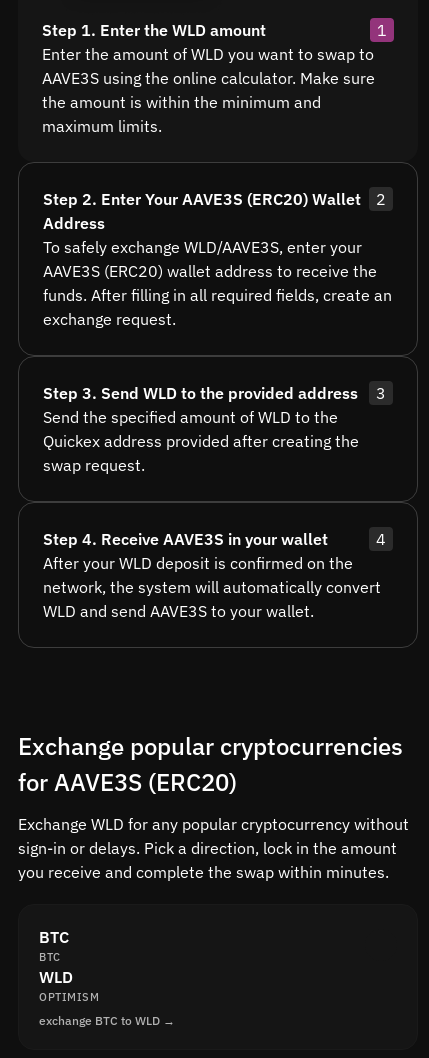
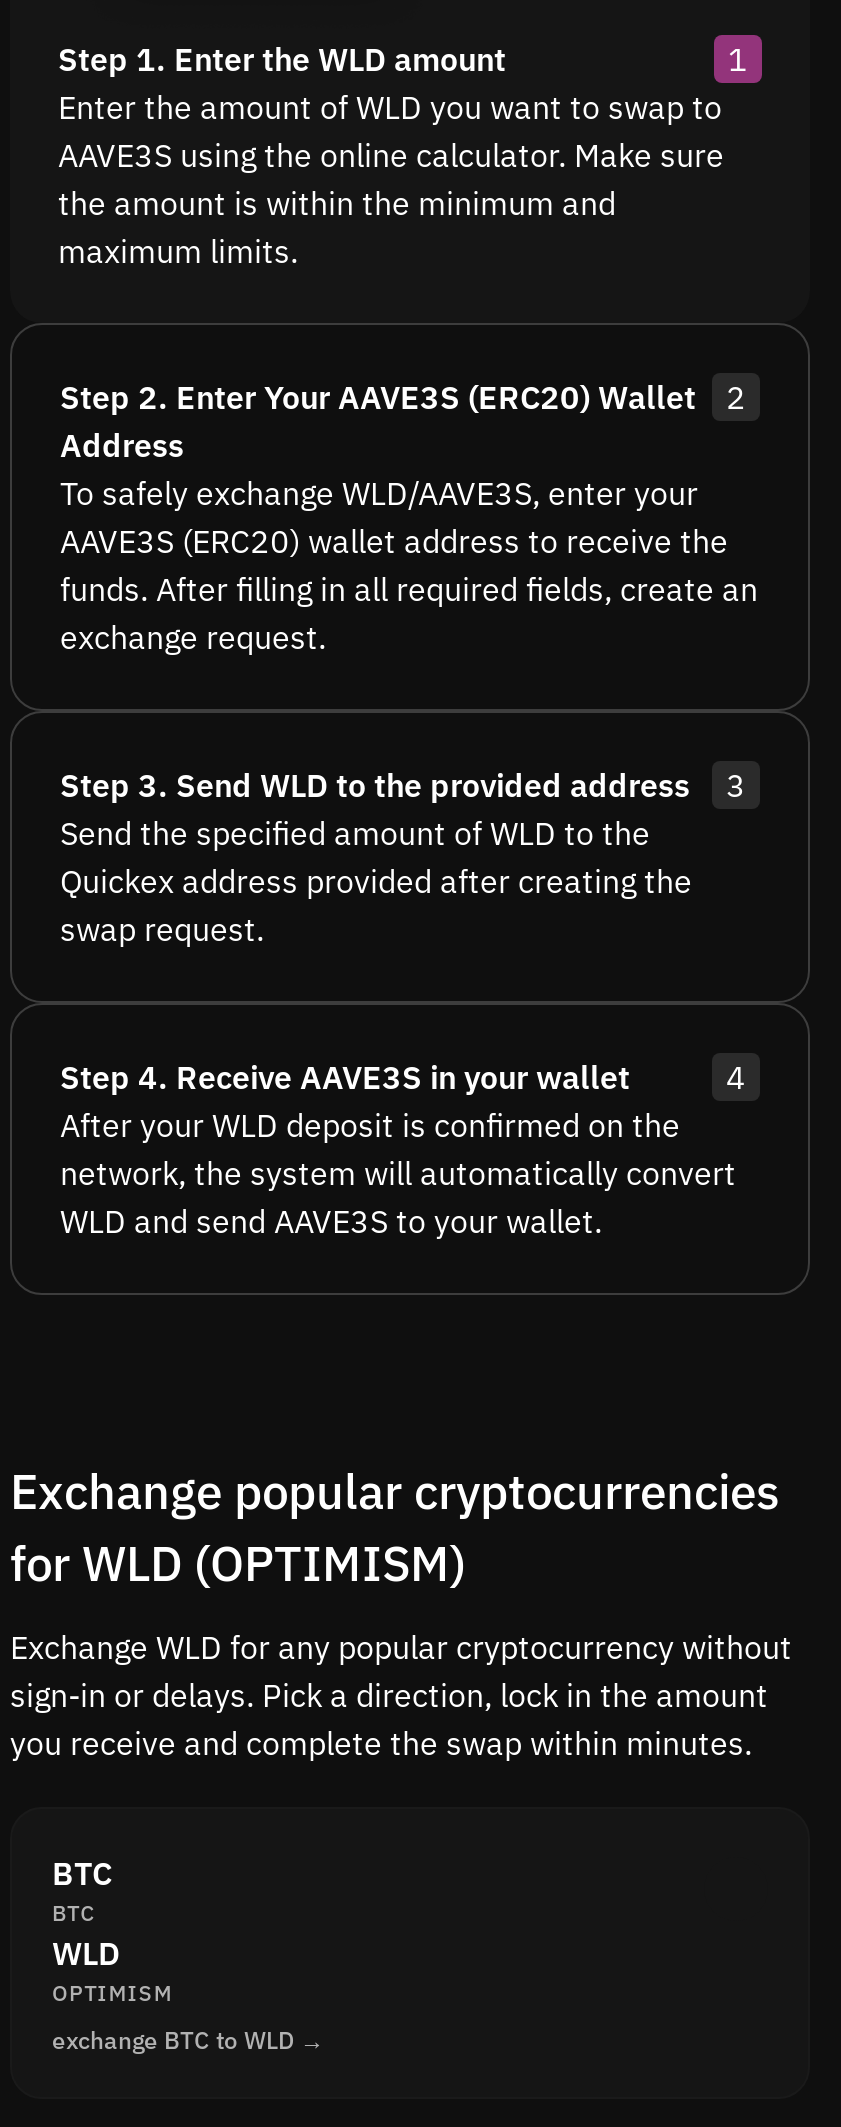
- for AAVE3S (ERC20)
+ for WLD (OPTIMISM)
